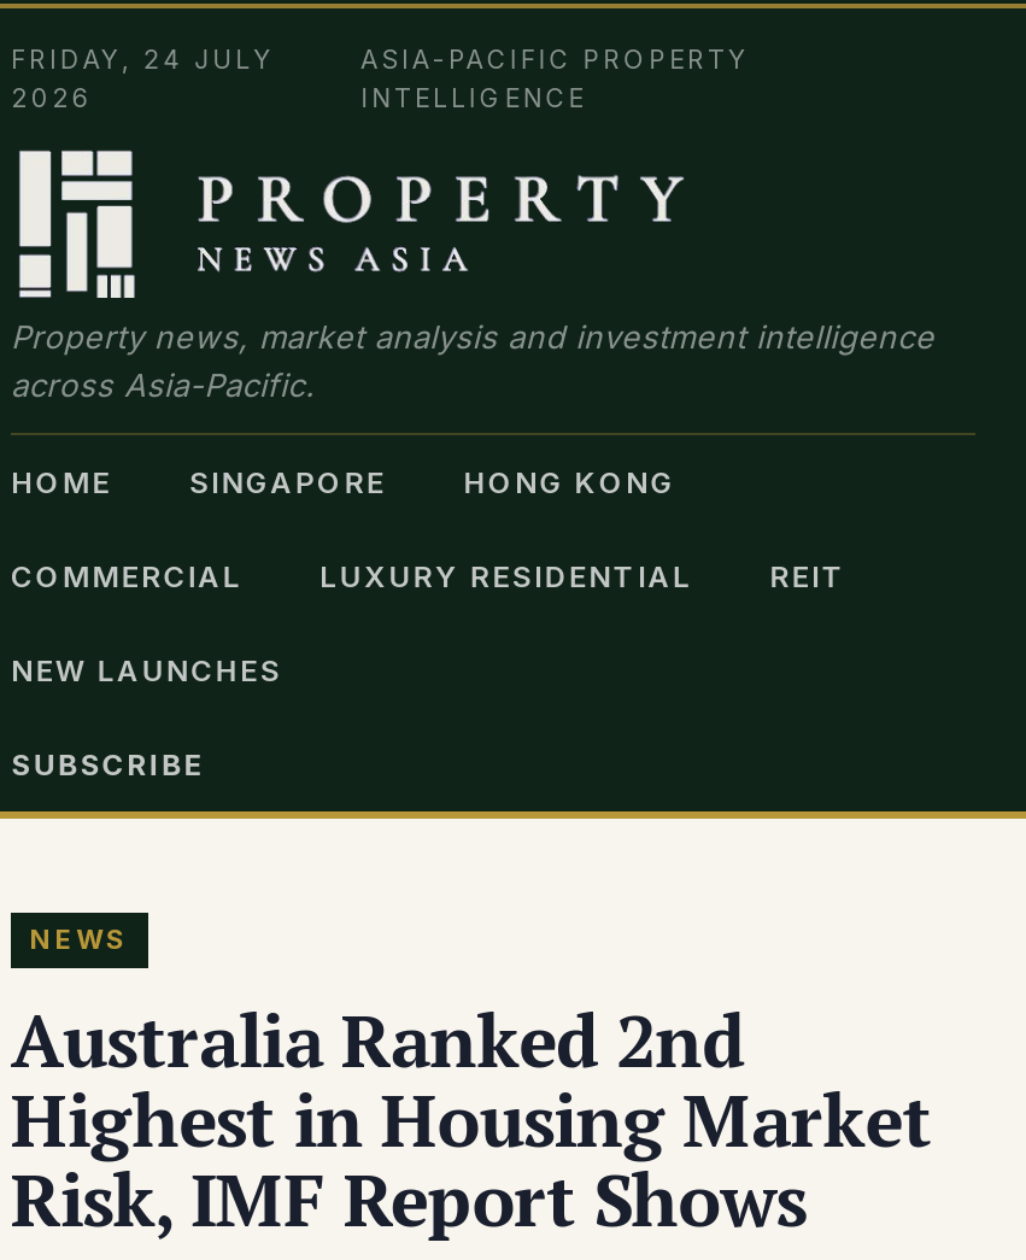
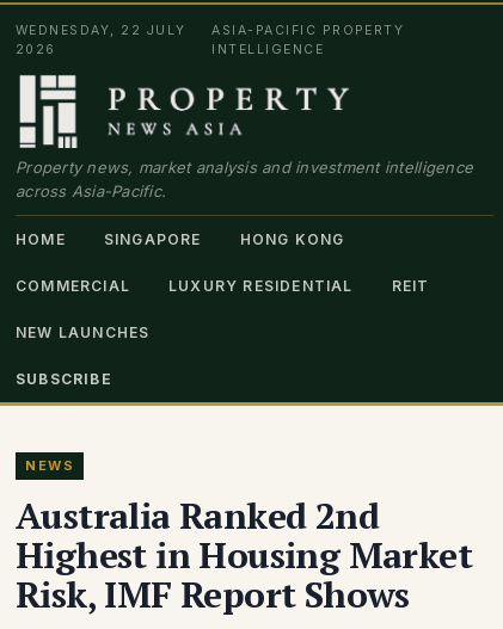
- FRIDAY, 24 JULY
+ WEDNESDAY, 22 JULY
